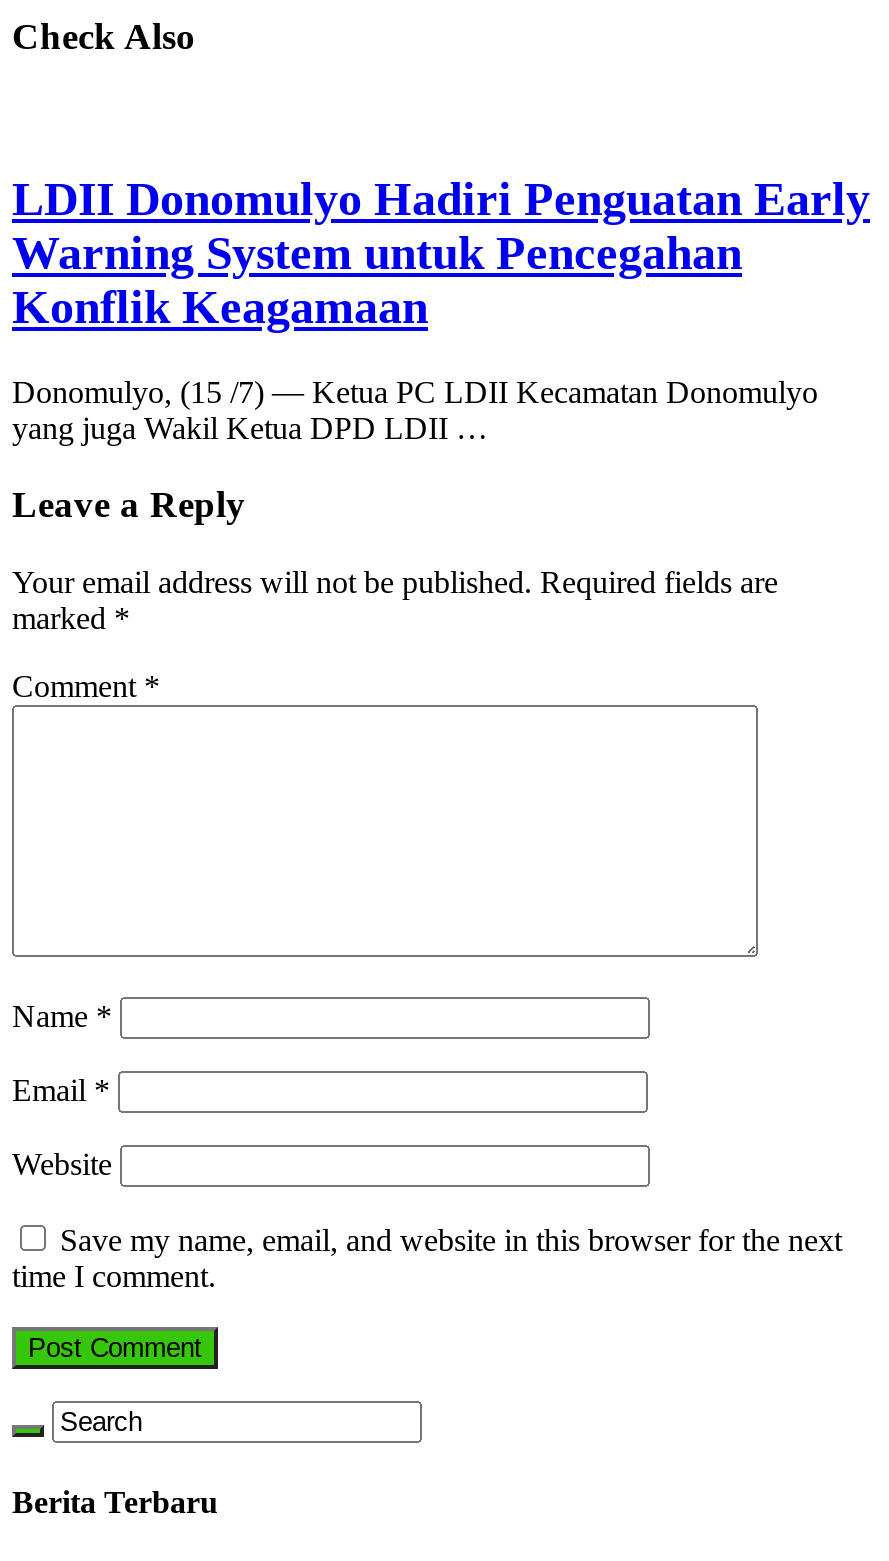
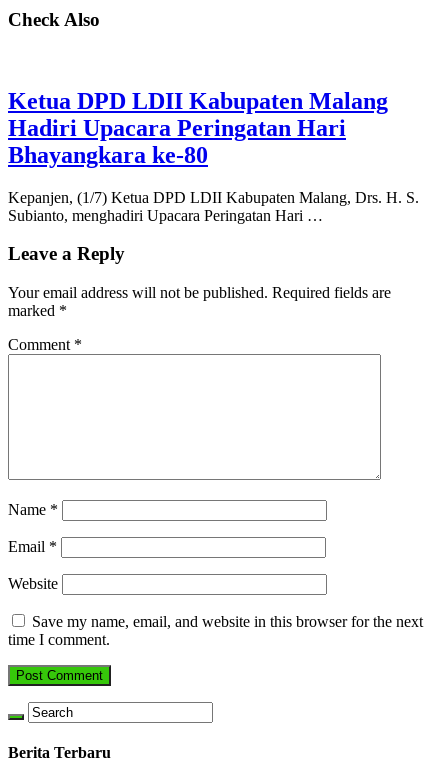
- LDII Donomulyo Hadiri Penguatan Early
- Warning System untuk Pencegahan
- Konflik Keagamaan
+ Ketua DPD LDII Kabupaten Malang
+ Hadiri Upacara Peringatan Hari
+ Bhayangkara ke-80

- Donomulyo, (15 /7) — Ketua PC LDII Kecamatan Donomulyo
- yang juga Wakil Ketua DPD LDII …
+ Kepanjen, (1/7) Ketua DPD LDII Kabupaten Malang, Drs. H. S.
+ Subianto, menghadiri Upacara Peringatan Hari …
